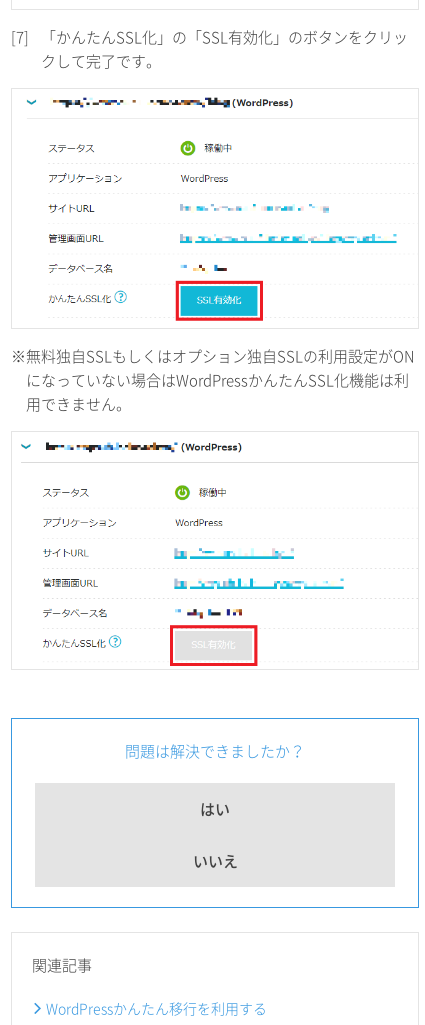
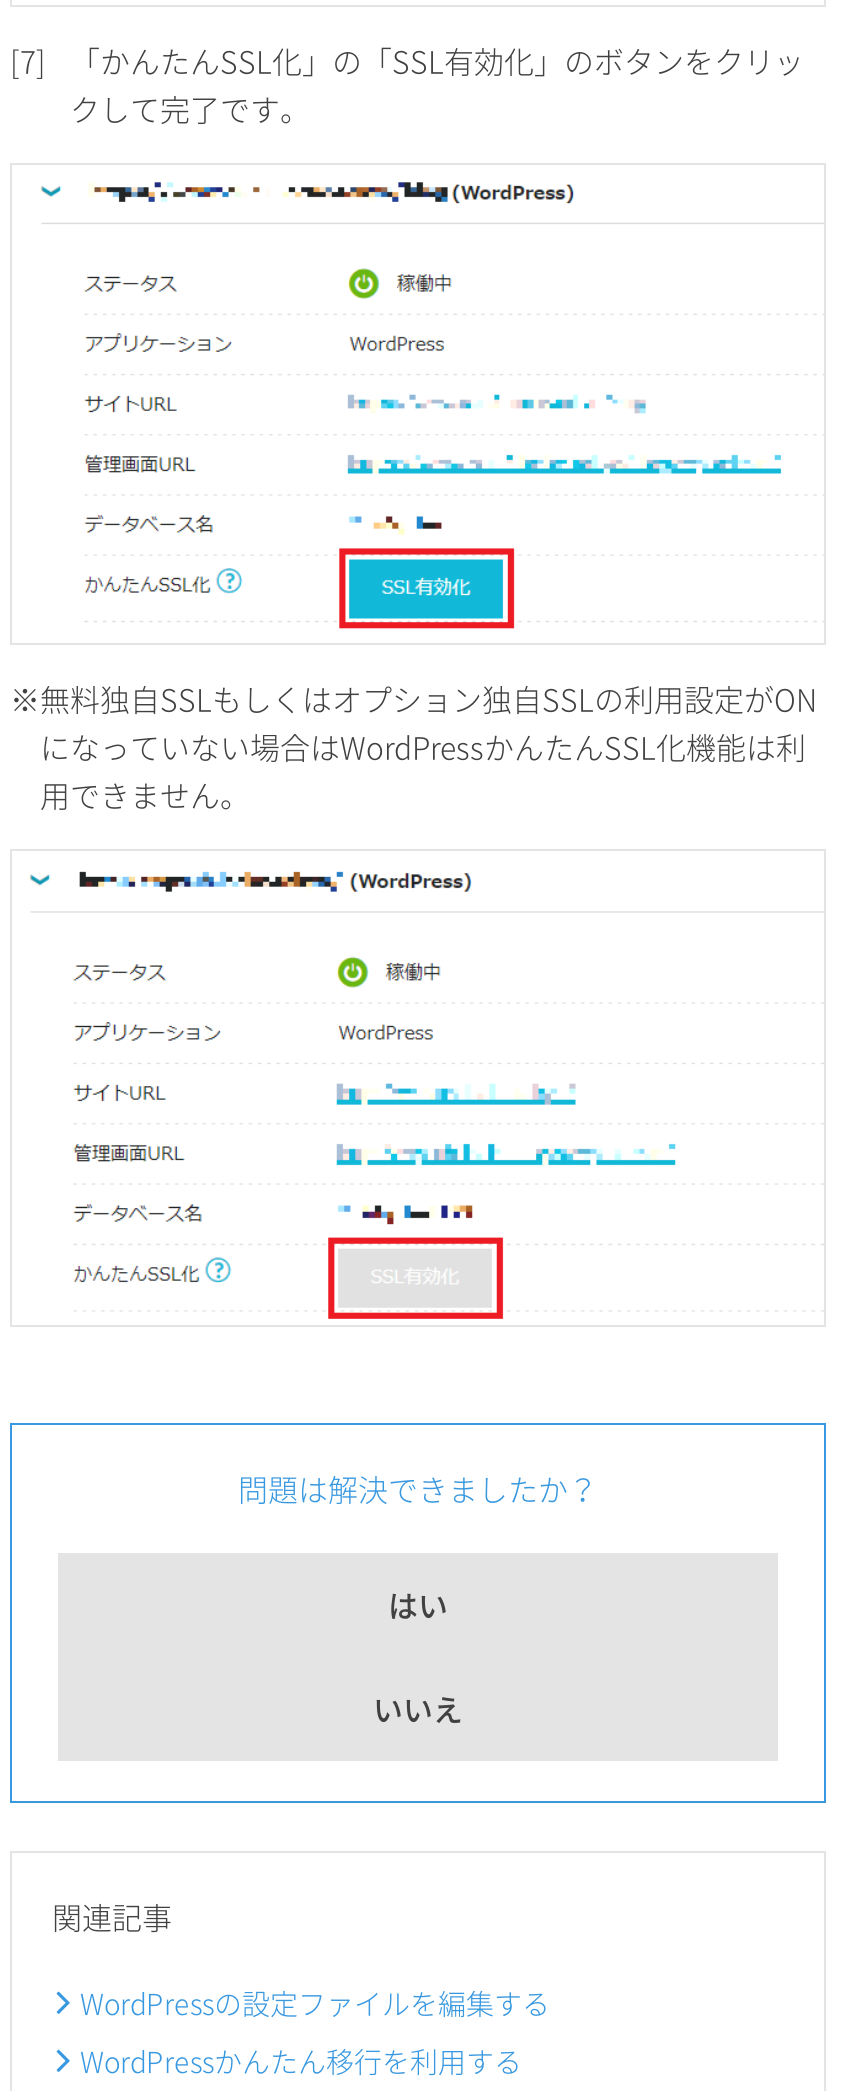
+ WordPressの設定ファイルを編集する
